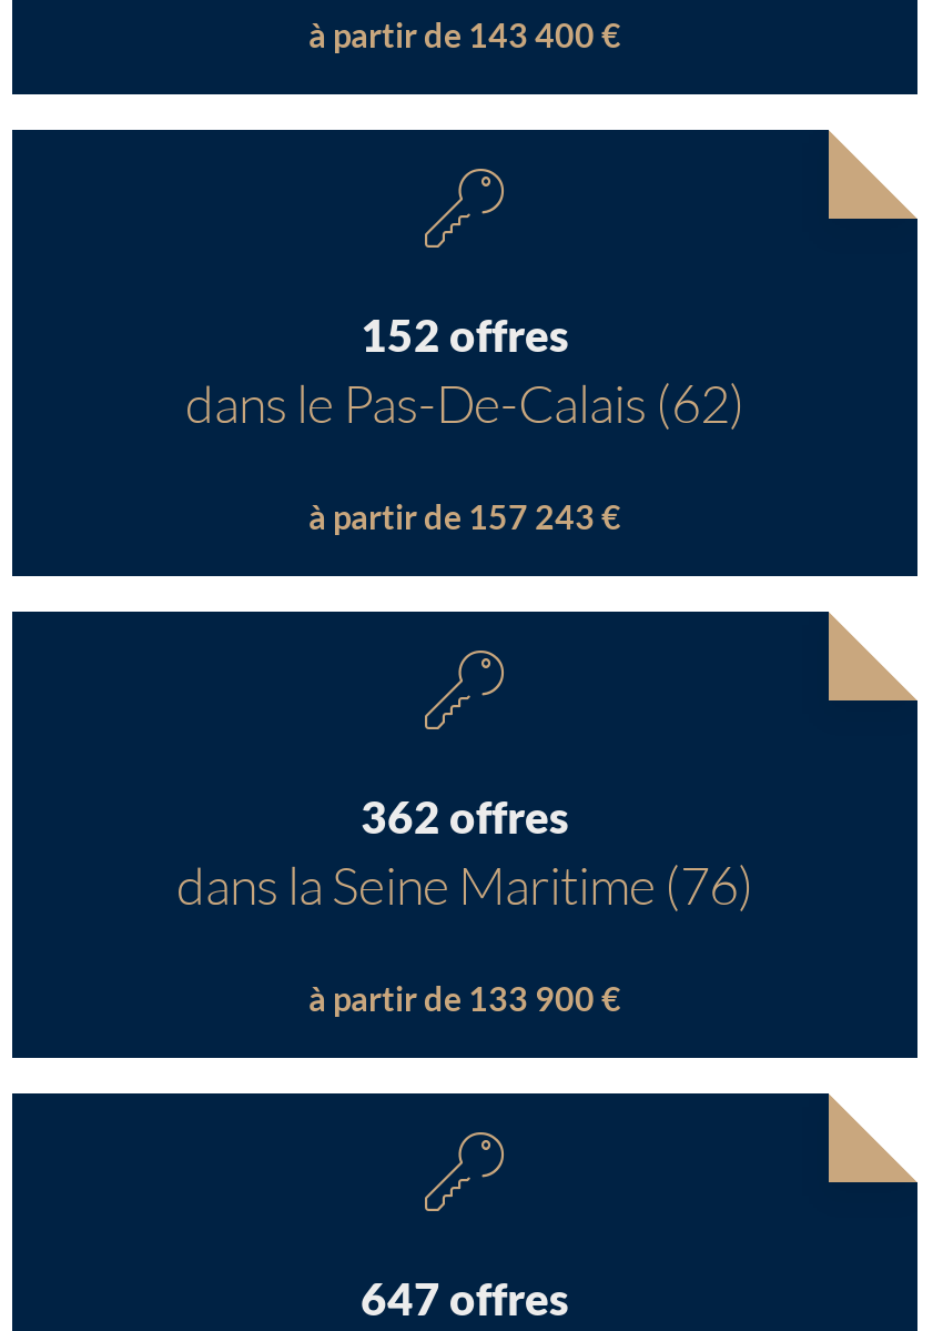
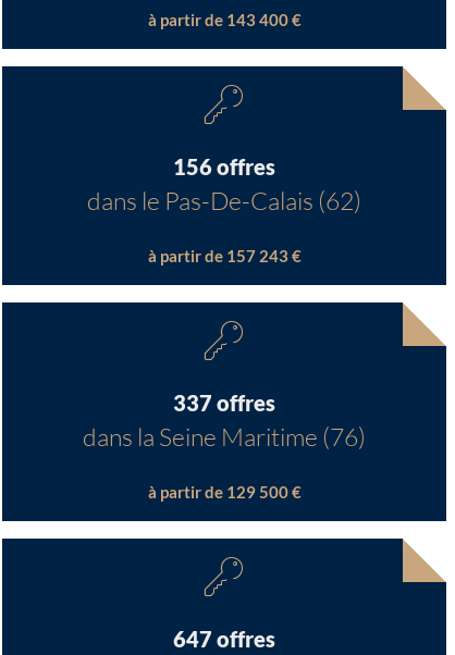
- 152 offres
+ 156 offres

- 362 offres
+ 337 offres

- à partir de 133 900 €
+ à partir de 129 500 €
